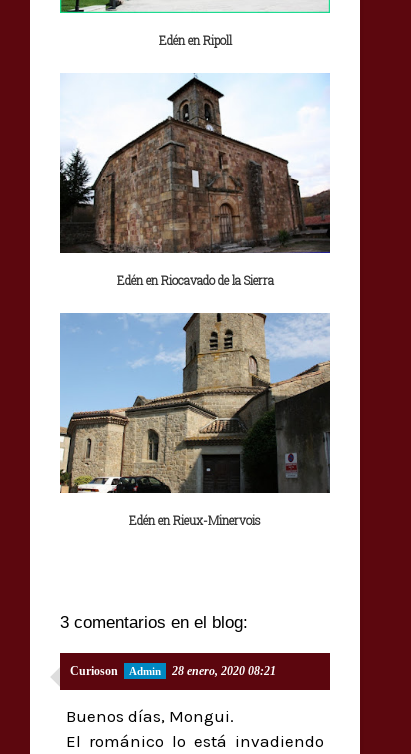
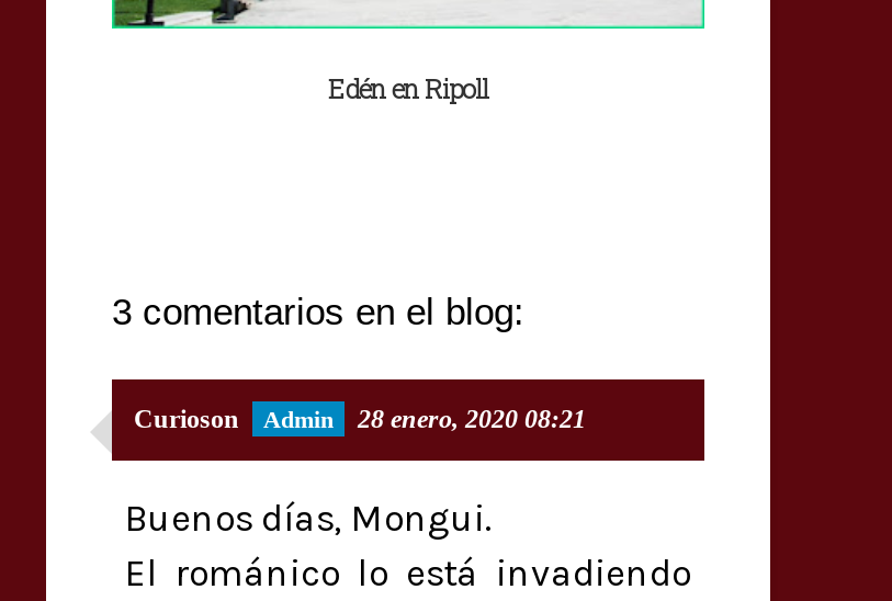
- [image]
- Edén en Riocavado de la Sierra

- [image]
- Edén en Rieux-Minervois
